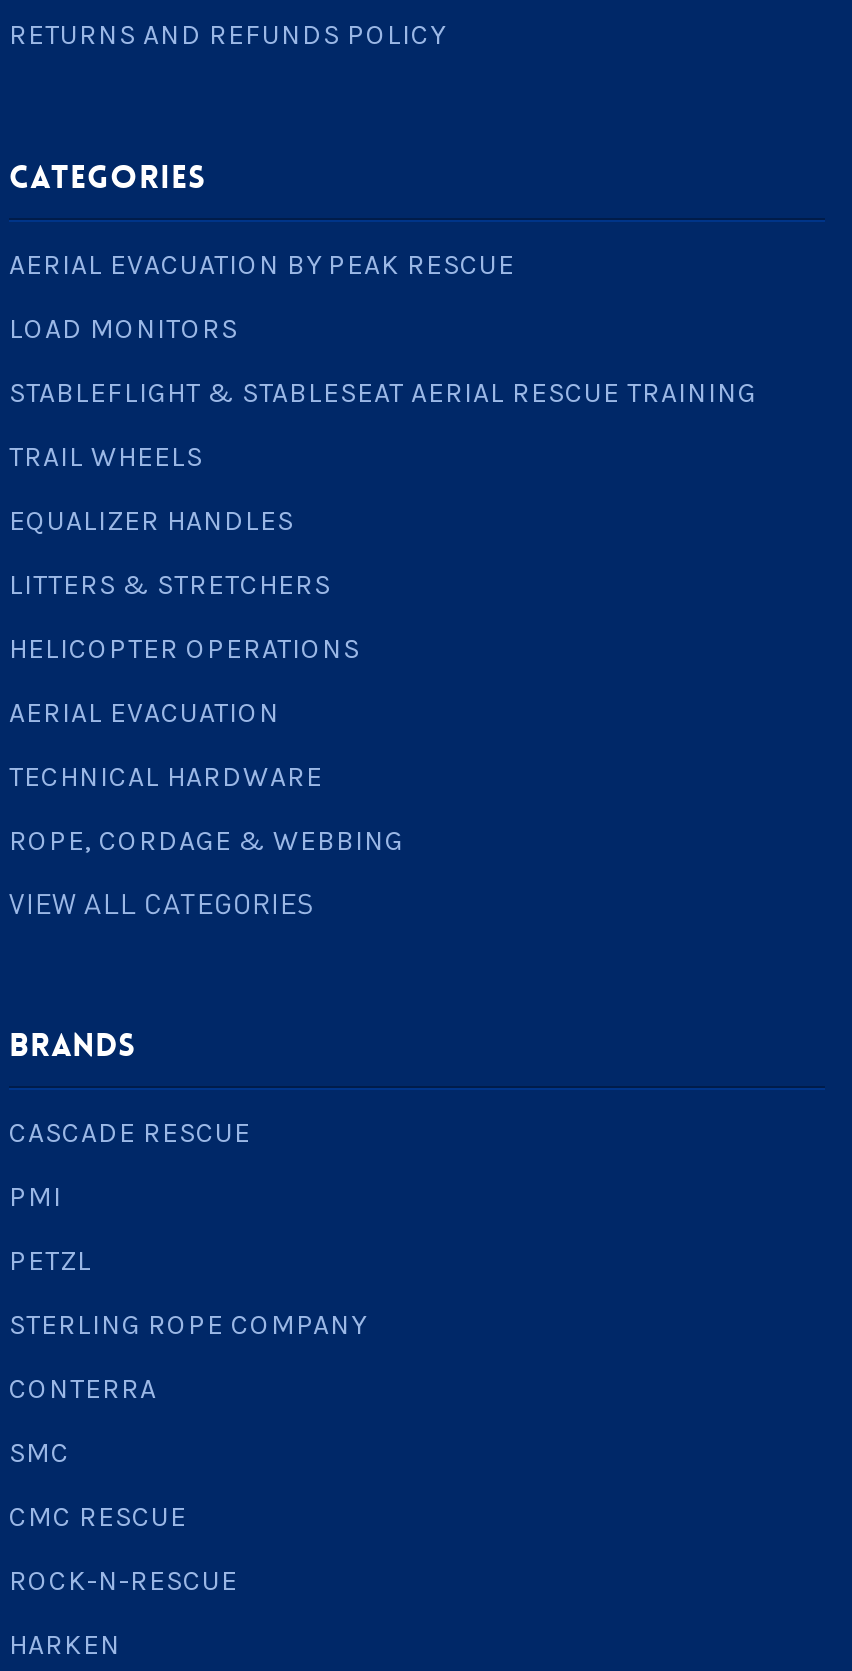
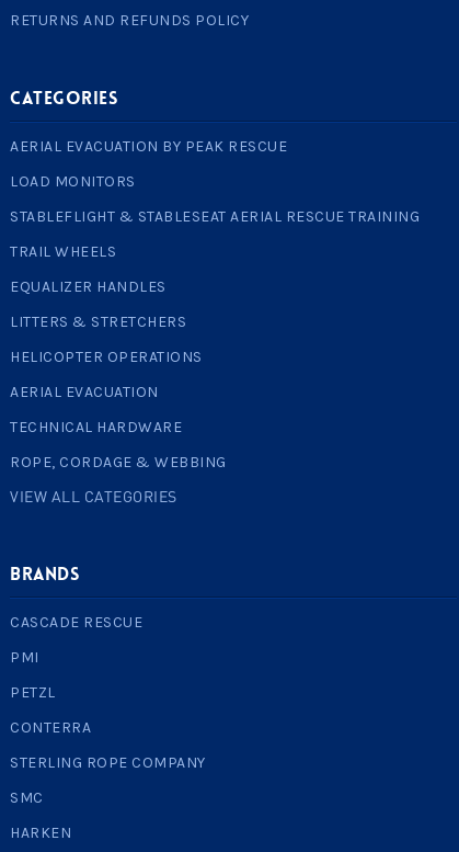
moved down: STERLING ROPE COMPANY

- CMC RESCUE
- ROCK-N-RESCUE
